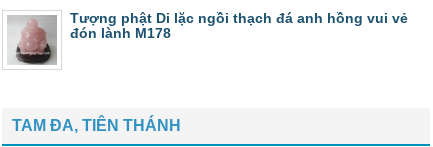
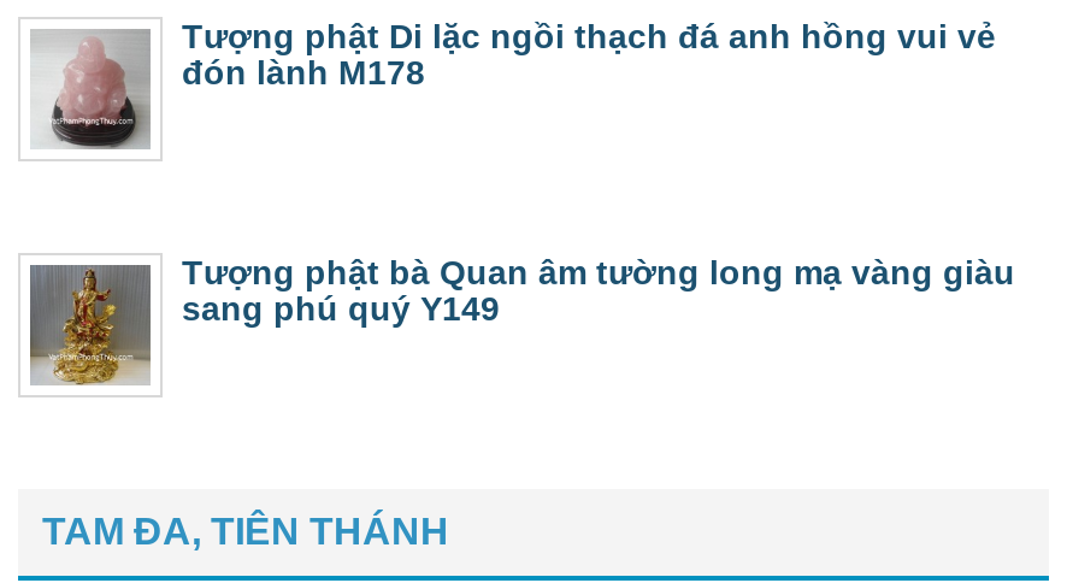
+ [image]
+ Tượng phật bà Quan âm tường long mạ vàng giàu
+ sang phú quý Y149
